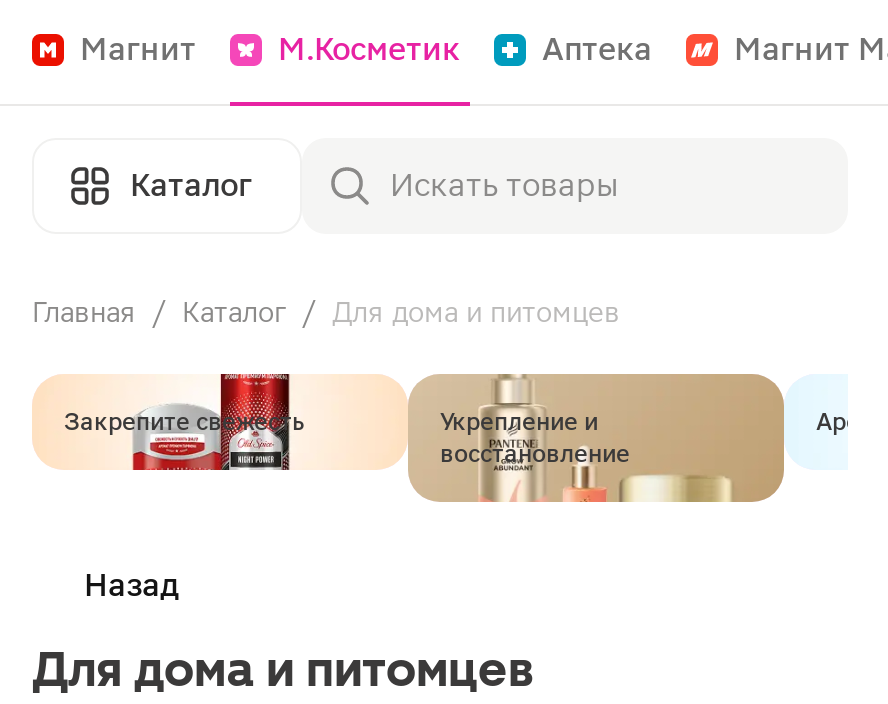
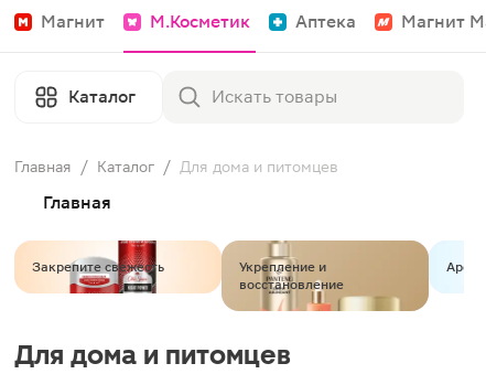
+ Главная

moved down: Закрепите свежесть | Укрепление и | восстановление

- Назад
